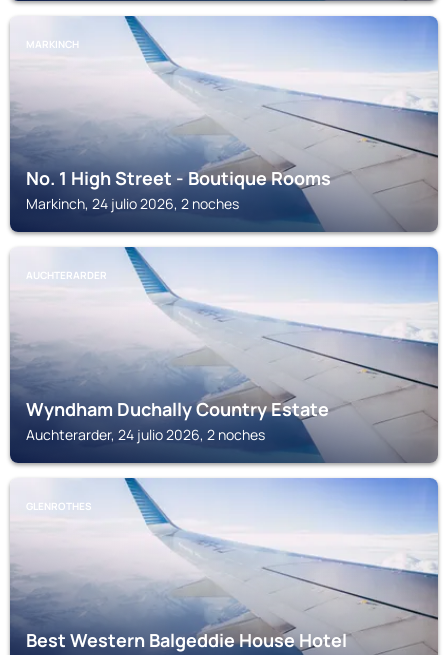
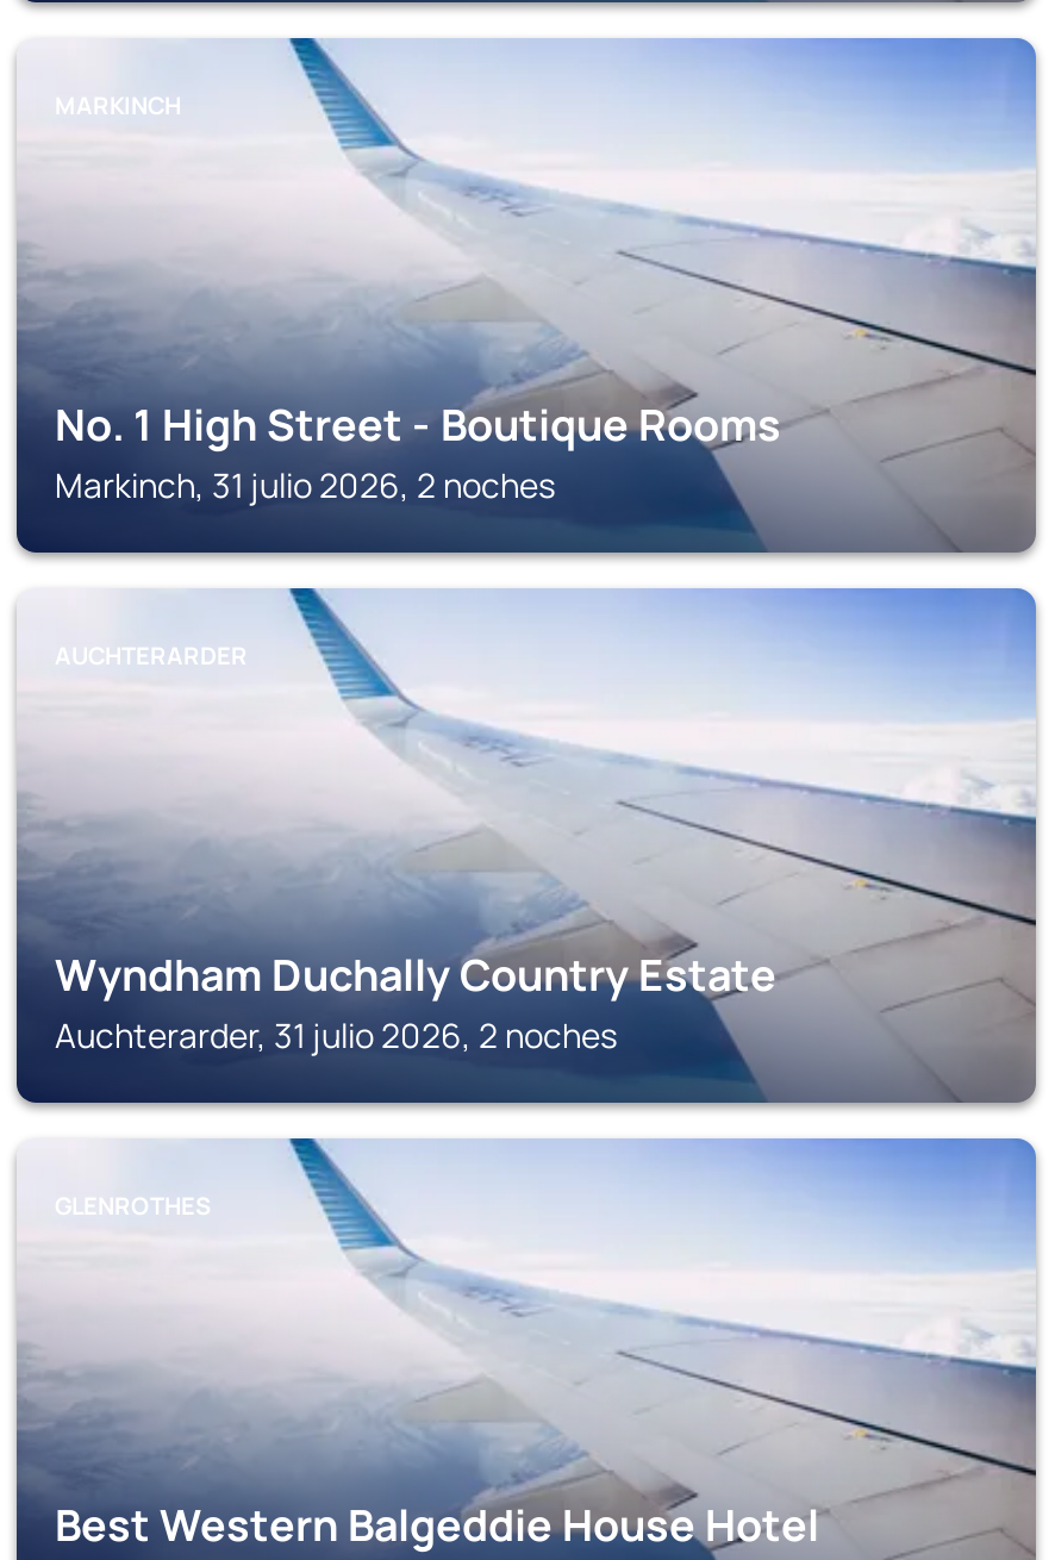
- Markinch, 24 julio 2026, 2 noches
+ Markinch, 31 julio 2026, 2 noches

- Auchterarder, 24 julio 2026, 2 noches
+ Auchterarder, 31 julio 2026, 2 noches
